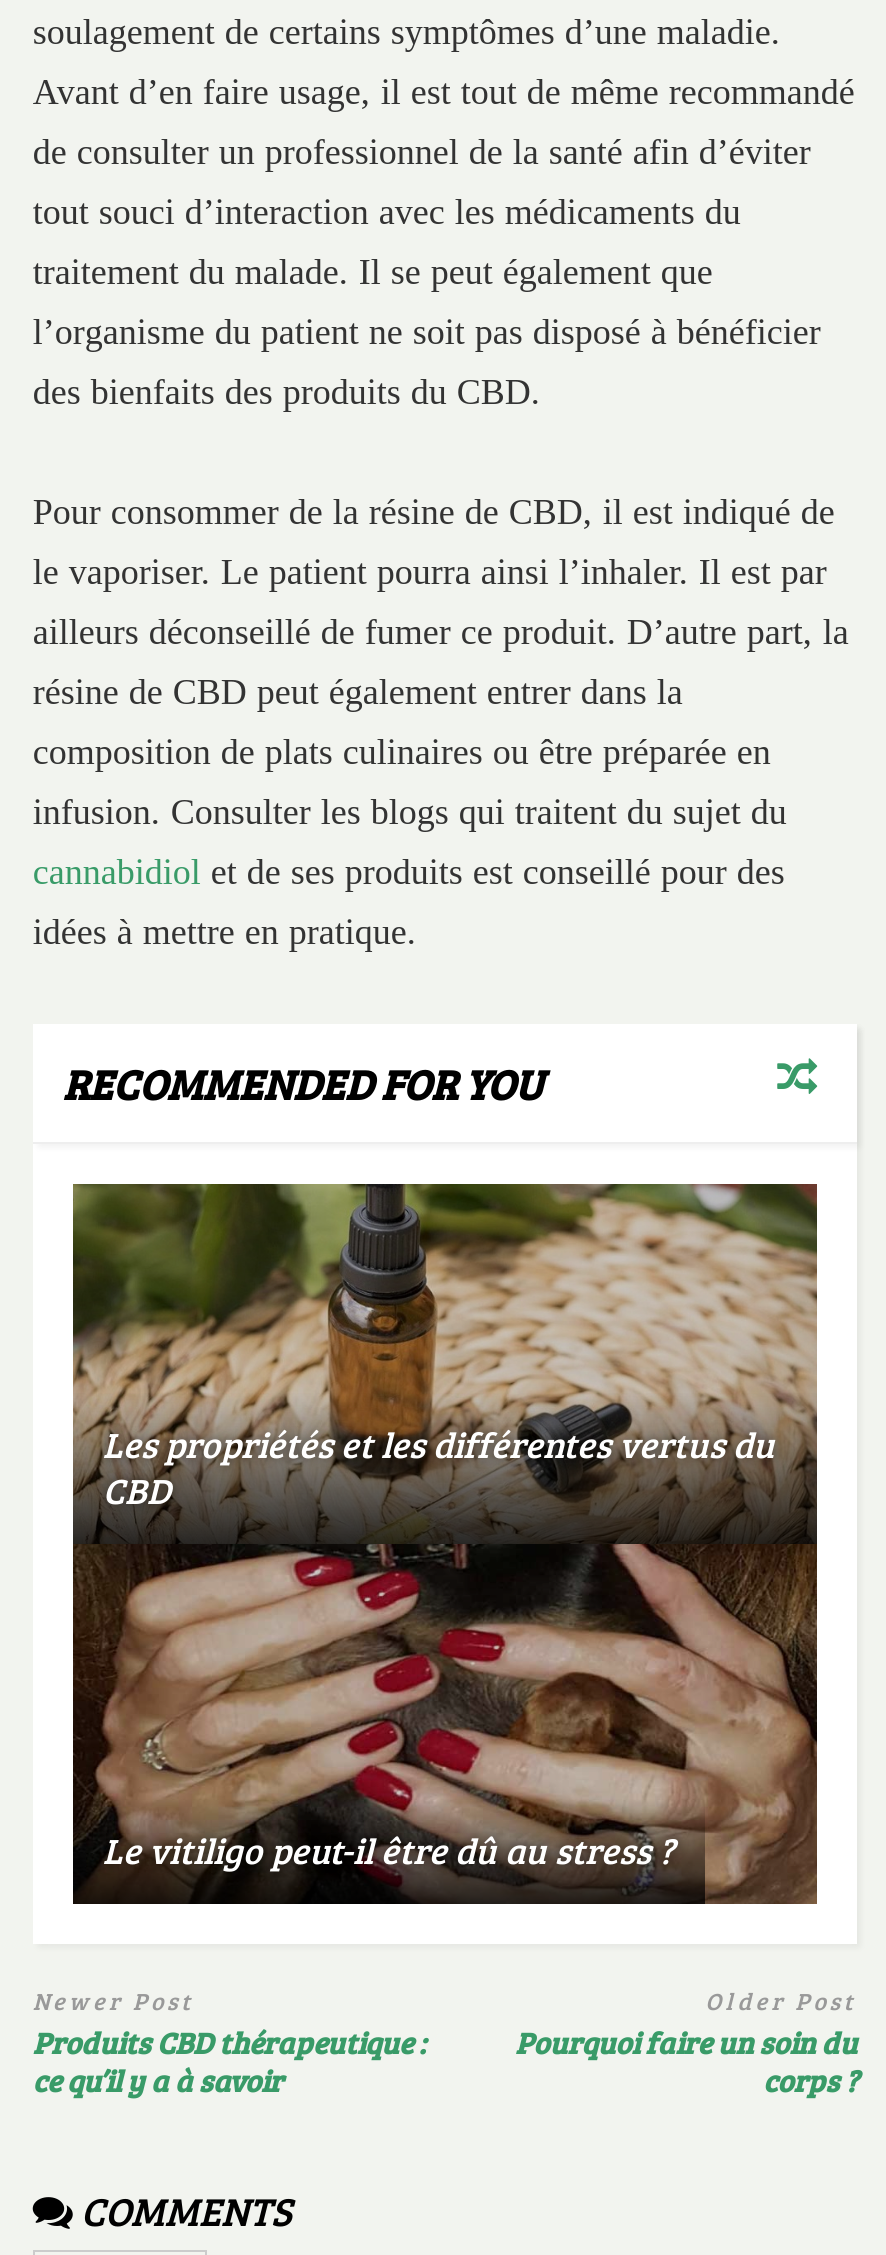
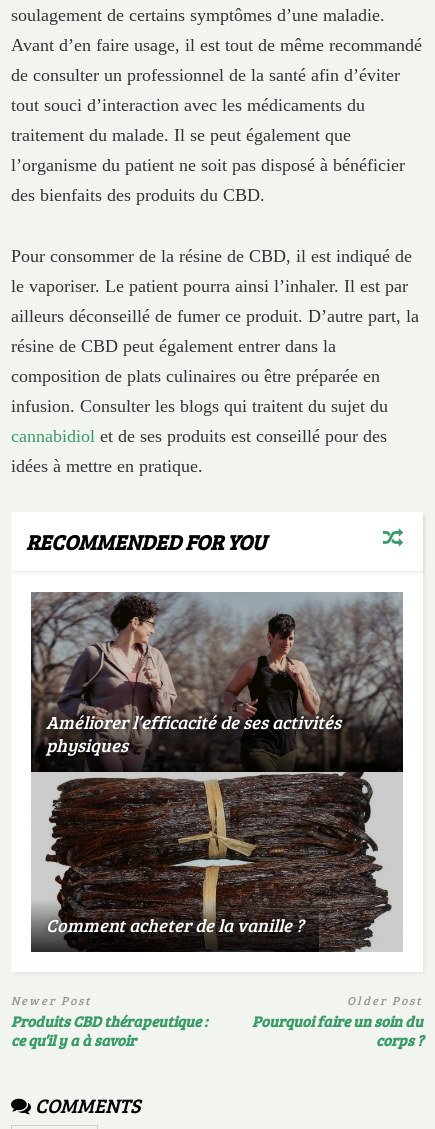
- [image]
- Les propriétés et les différentes vertus du
- CBD
+ [image]
+ Améliorer l’efficacité de ses activités
+ physiques

- Le vitiligo peut-il être dû au stress ?
+ Comment acheter de la vanille ?
